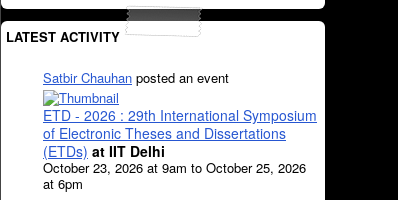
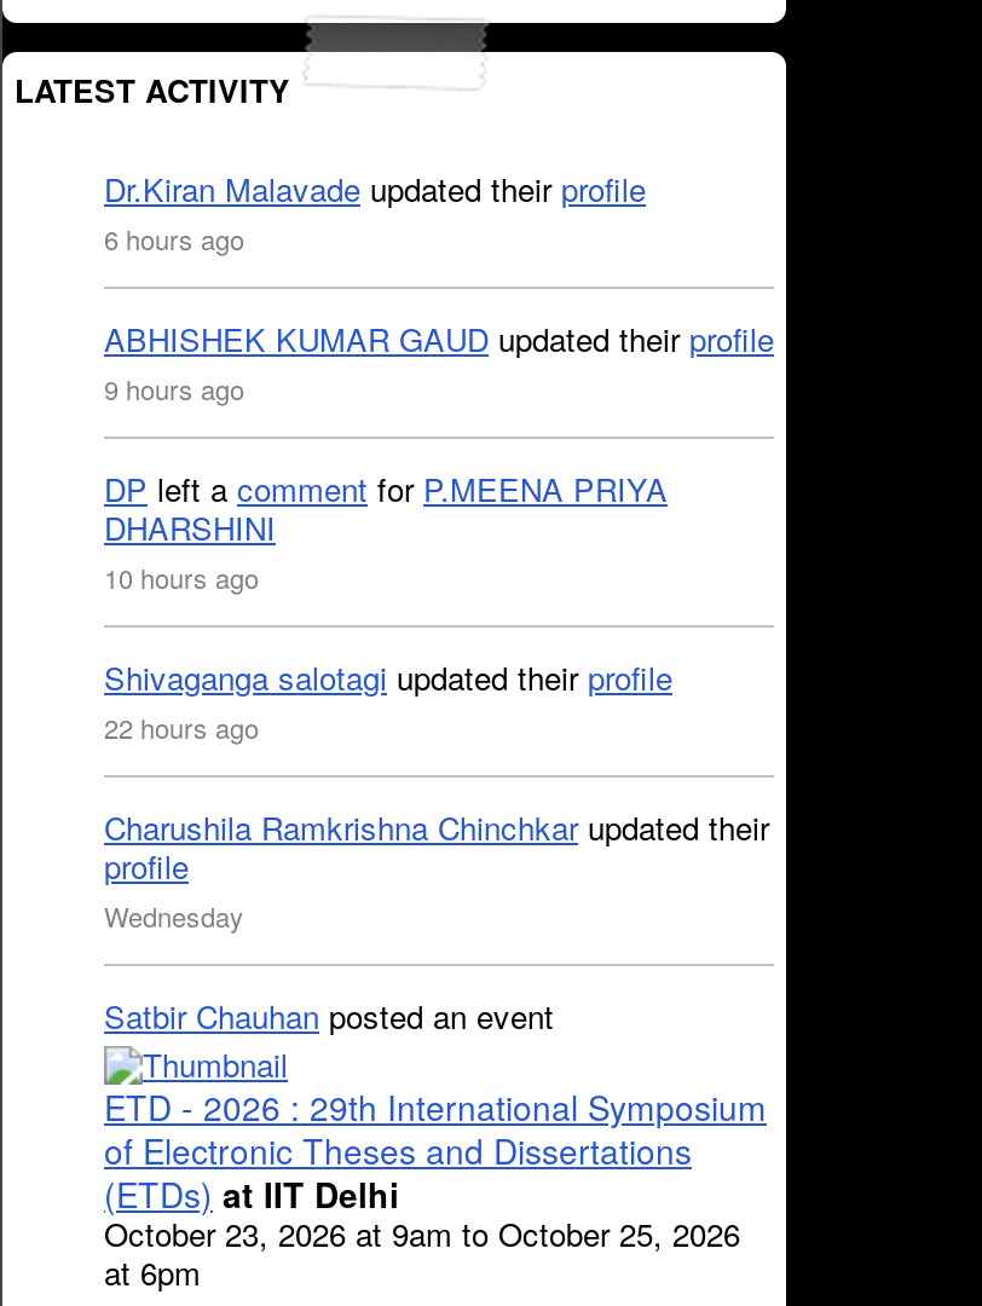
+ Dr.Kiran Malavade updated their profile
+ 6 hours ago
+ ABHISHEK KUMAR GAUD updated their profile
+ 9 hours ago
+ DP left a comment for P.MEENA PRIYA
+ DHARSHINI
+ 10 hours ago
+ Shivaganga salotagi updated their profile
+ 22 hours ago
+ Charushila Ramkrishna Chinchkar updated their
+ profile
+ Wednesday
